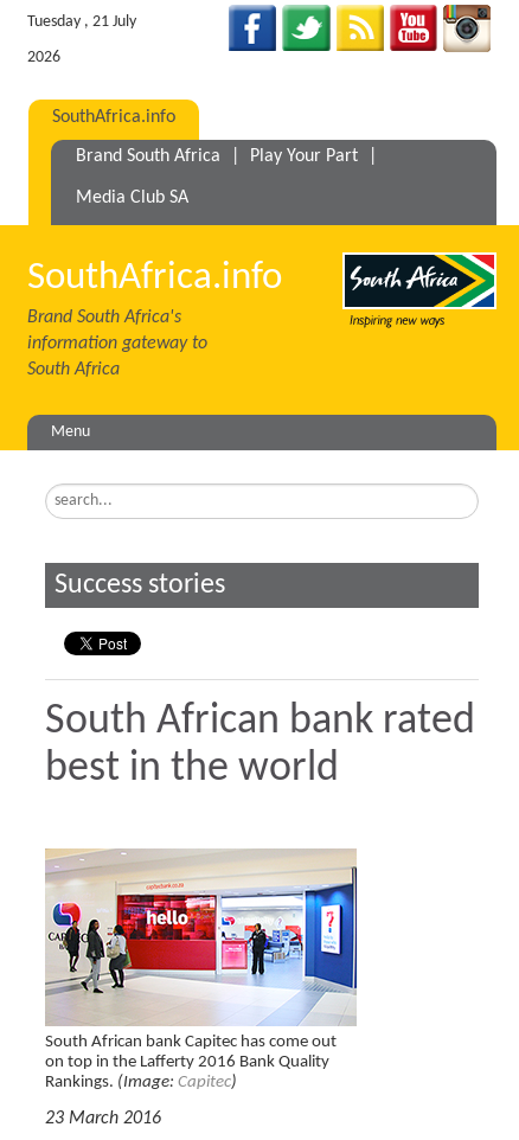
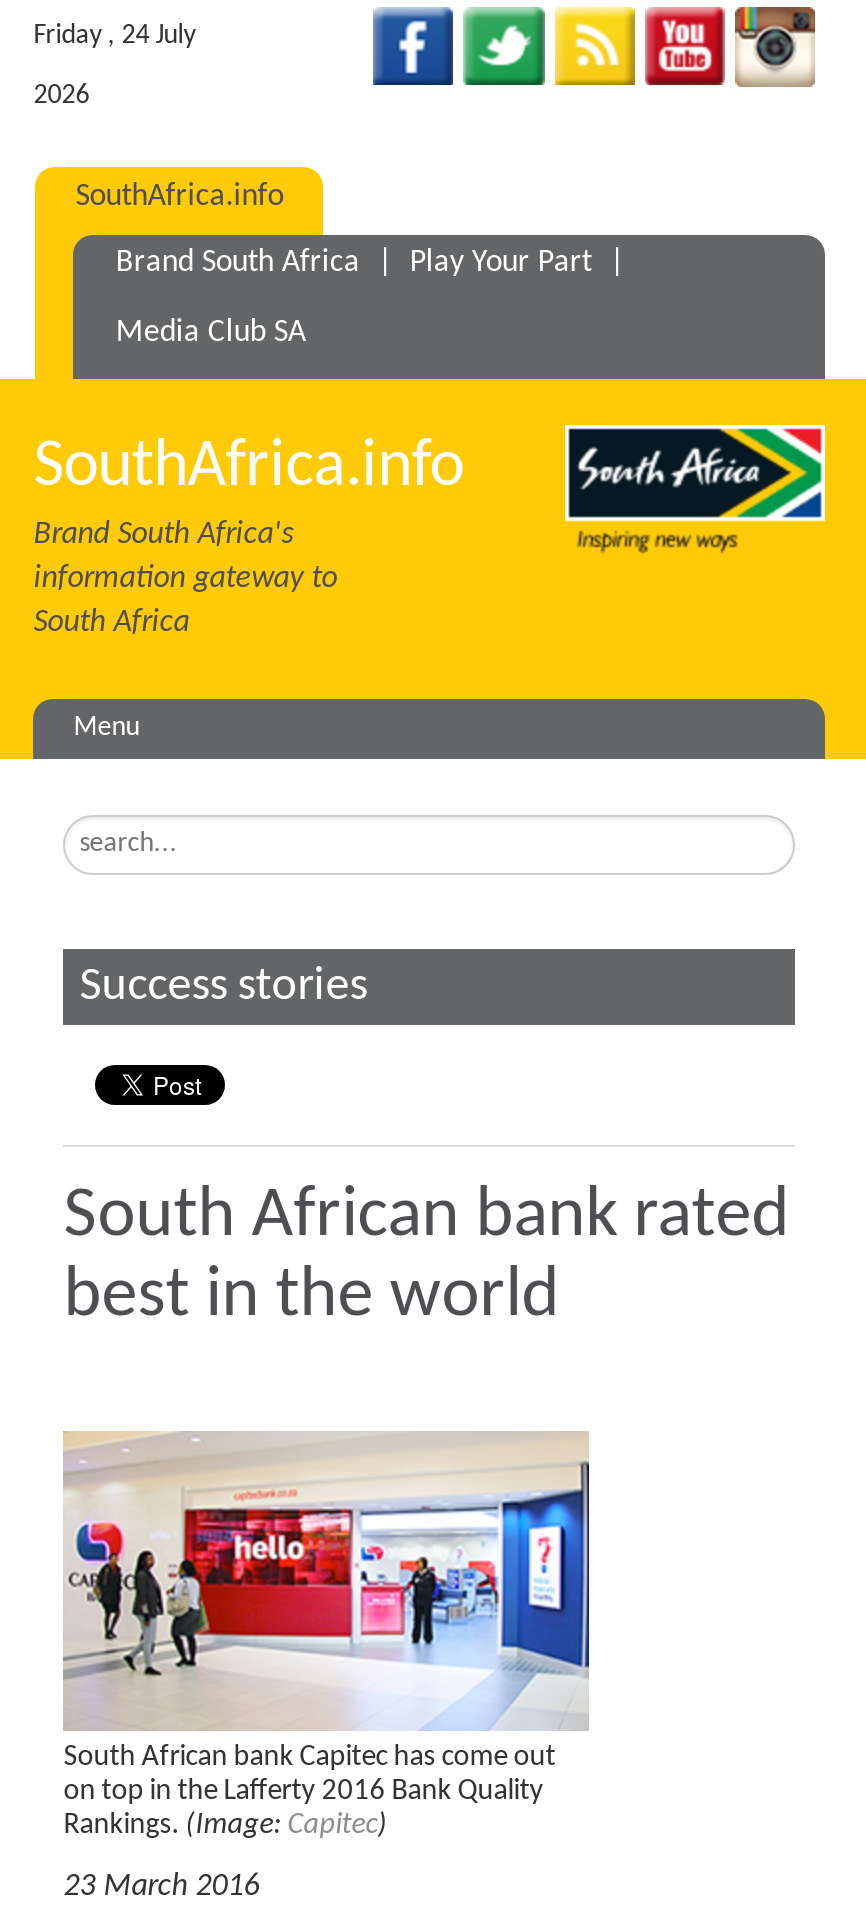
- Tuesday , 21 July
+ Friday , 24 July
